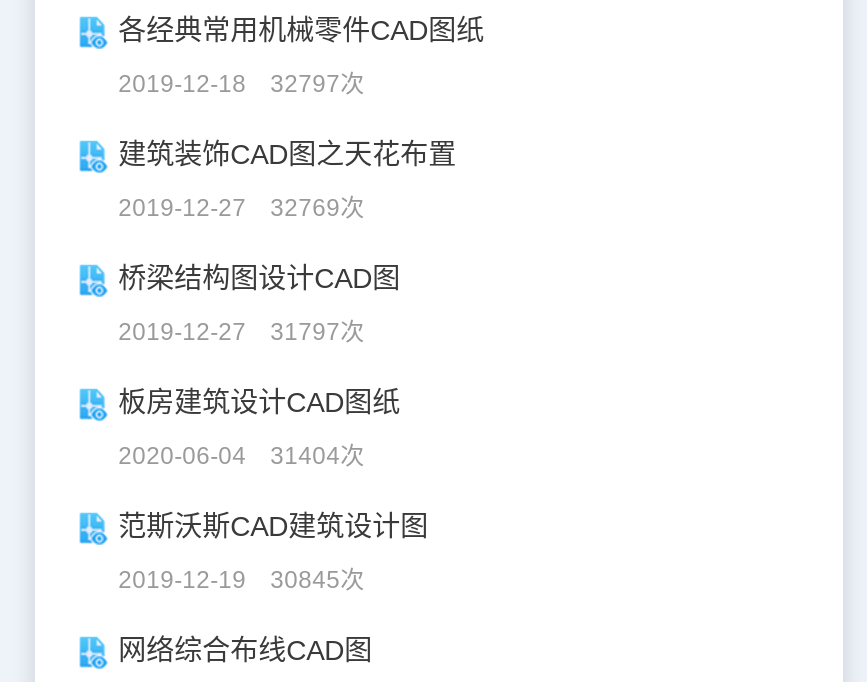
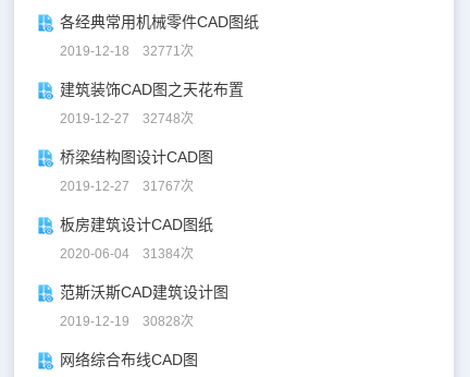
- 2019-12-18 32797次
+ 2019-12-18 32771次

- 2019-12-27 32769次
+ 2019-12-27 32748次

- 2019-12-27 31797次
+ 2019-12-27 31767次

- 2020-06-04 31404次
+ 2020-06-04 31384次

- 2019-12-19 30845次
+ 2019-12-19 30828次
